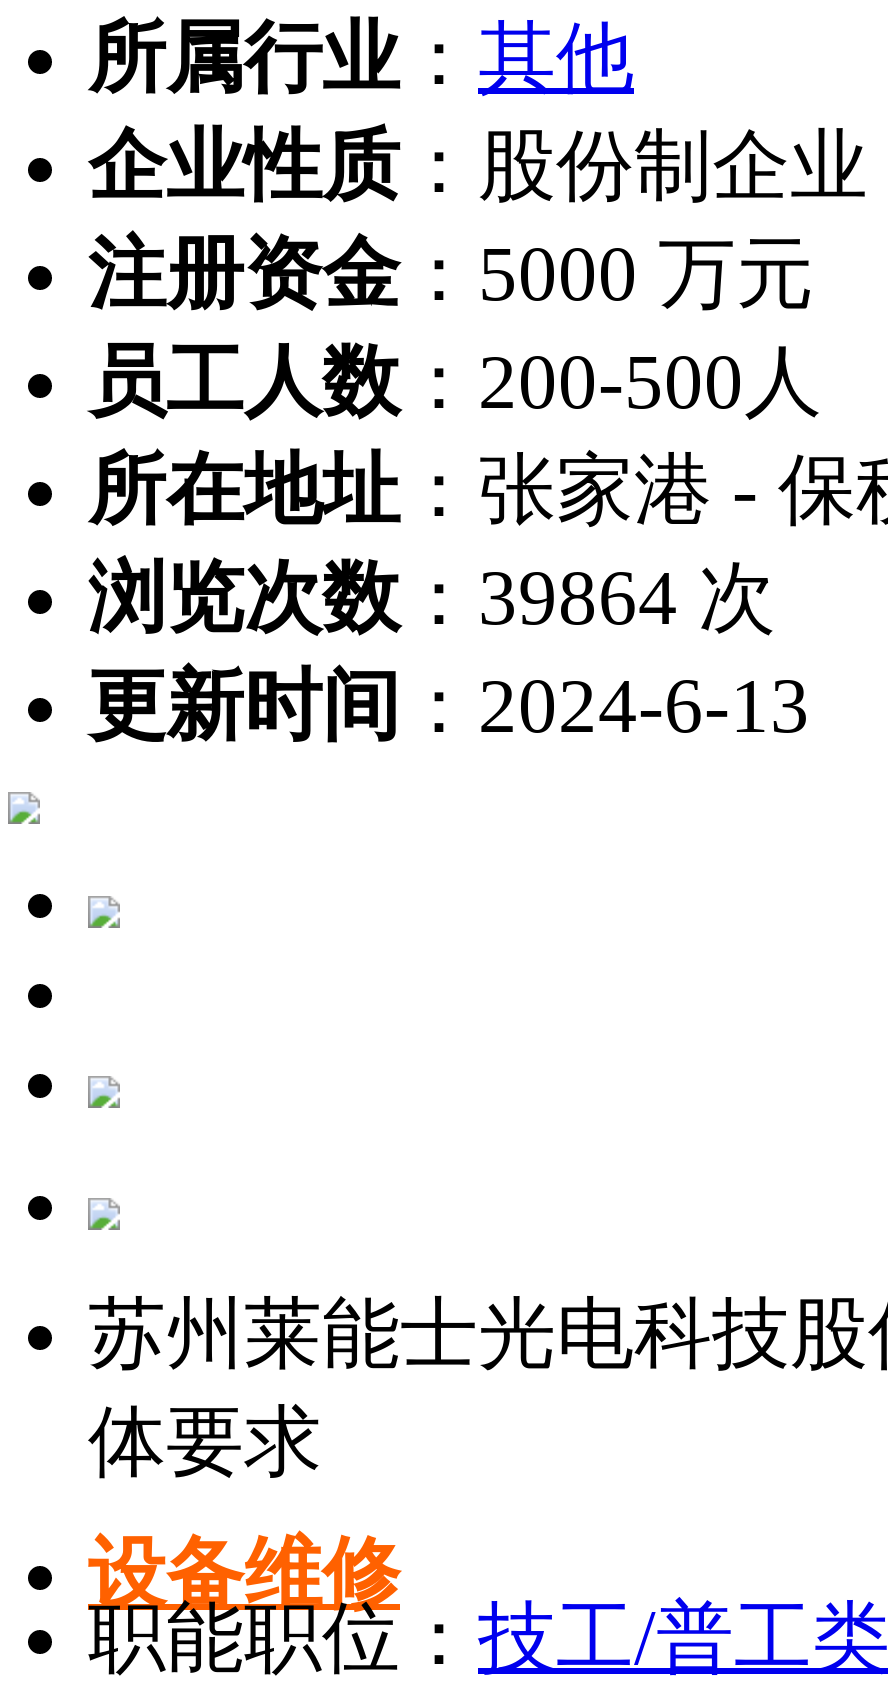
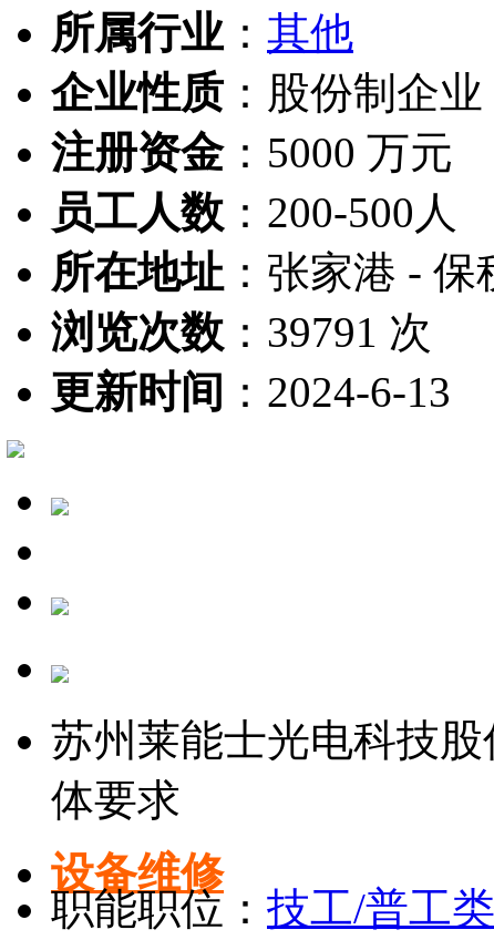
- 浏览次数：39864 次
+ 浏览次数：39791 次
